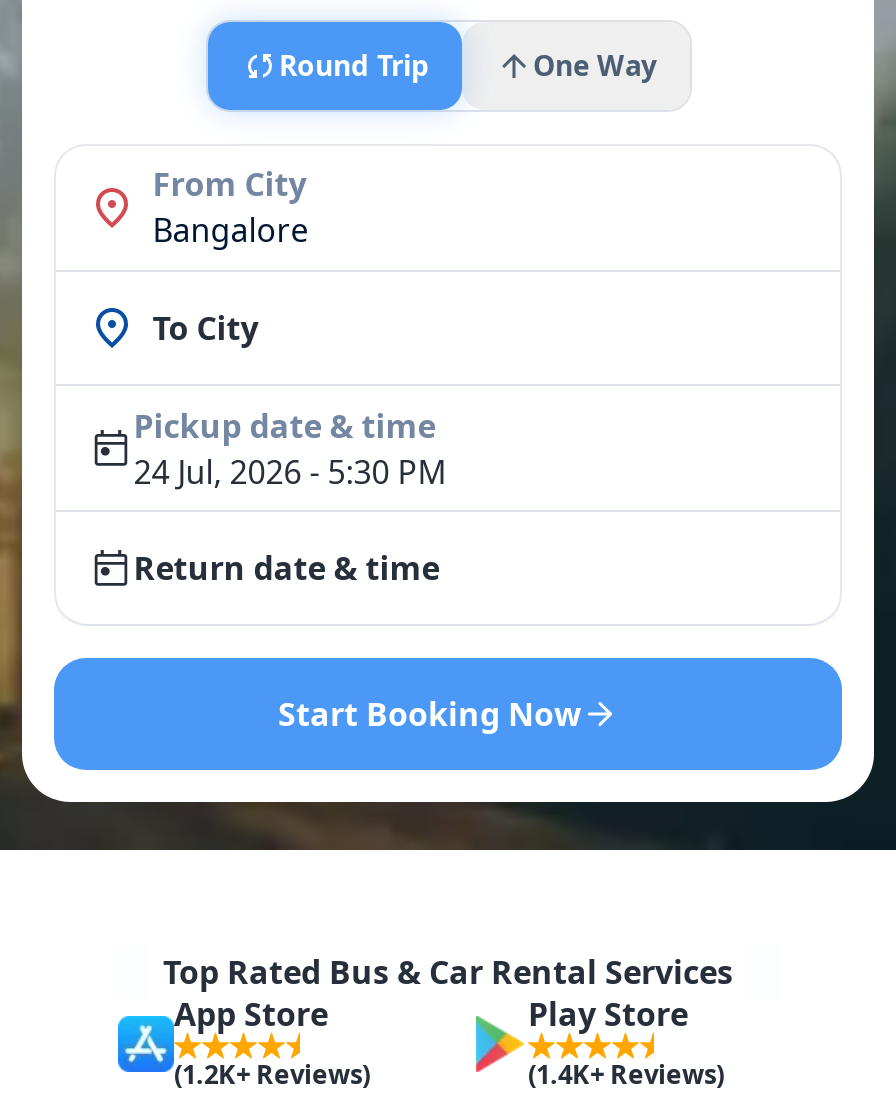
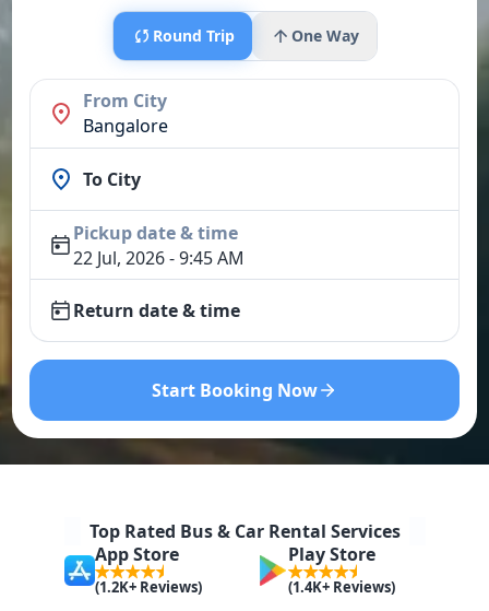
- 24 Jul, 2026 - 5:30 PM
+ 22 Jul, 2026 - 9:45 AM
